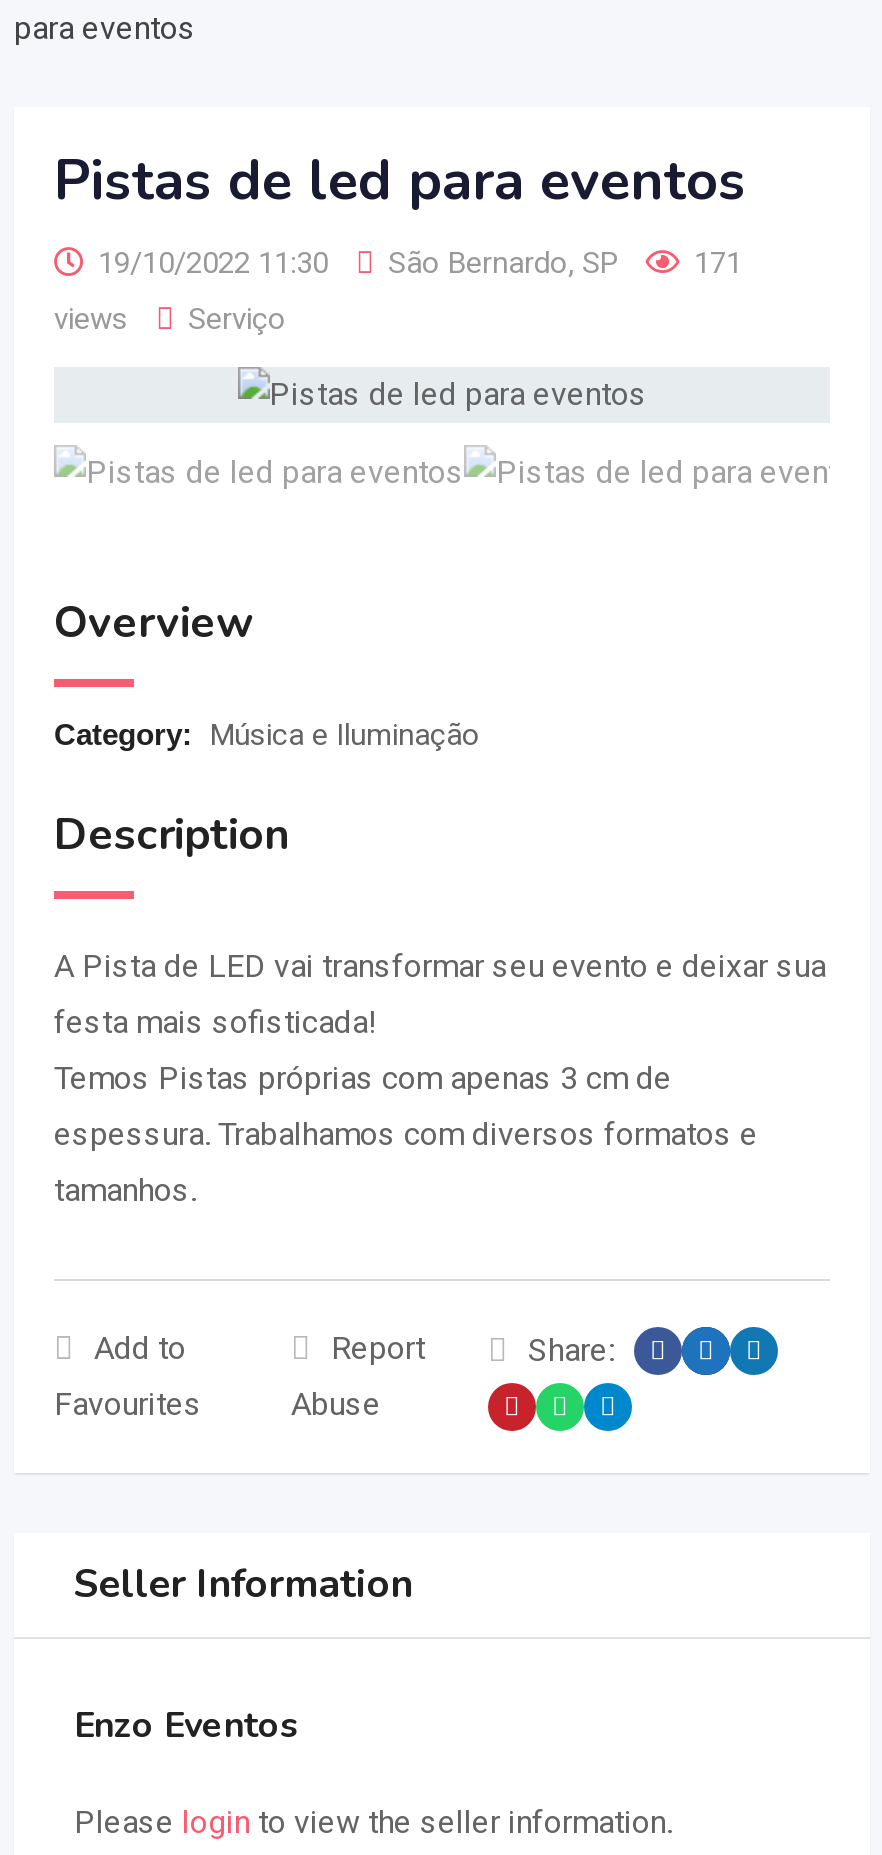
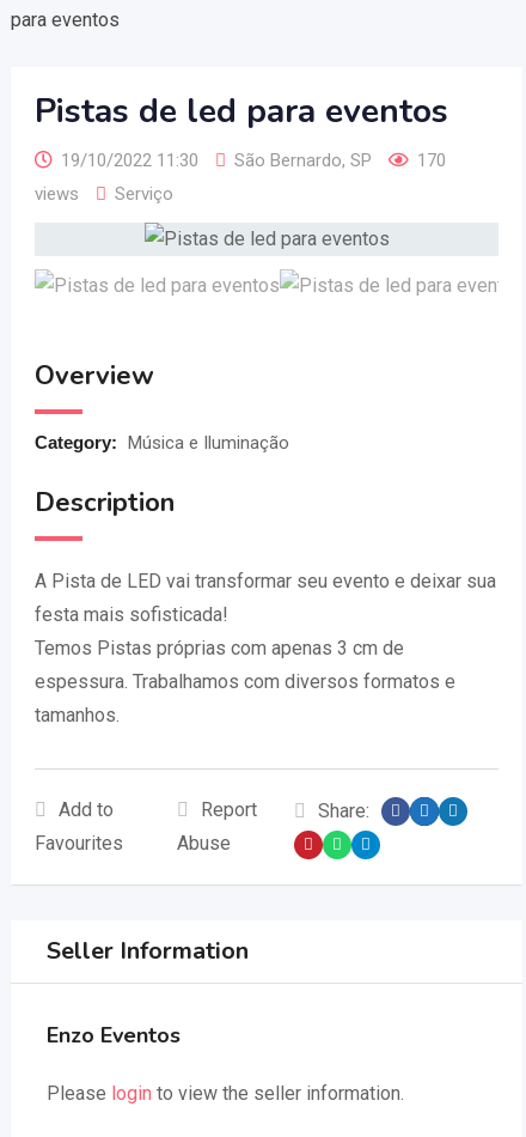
- 171
+ 170
